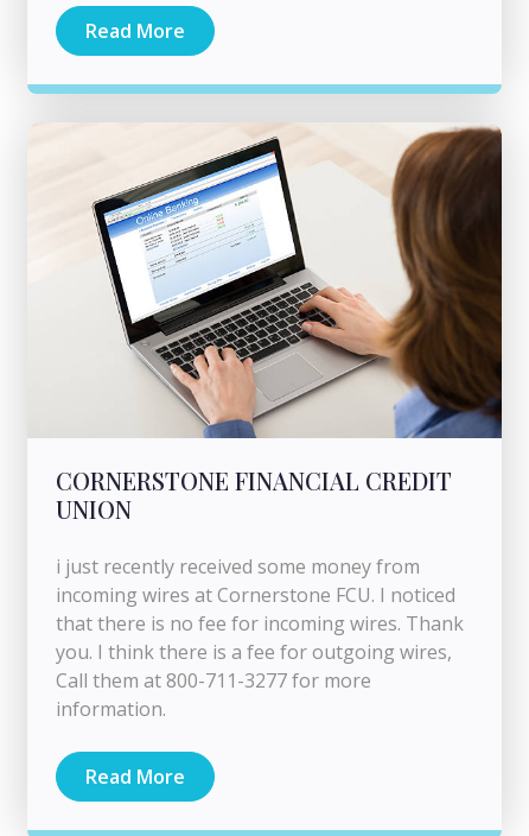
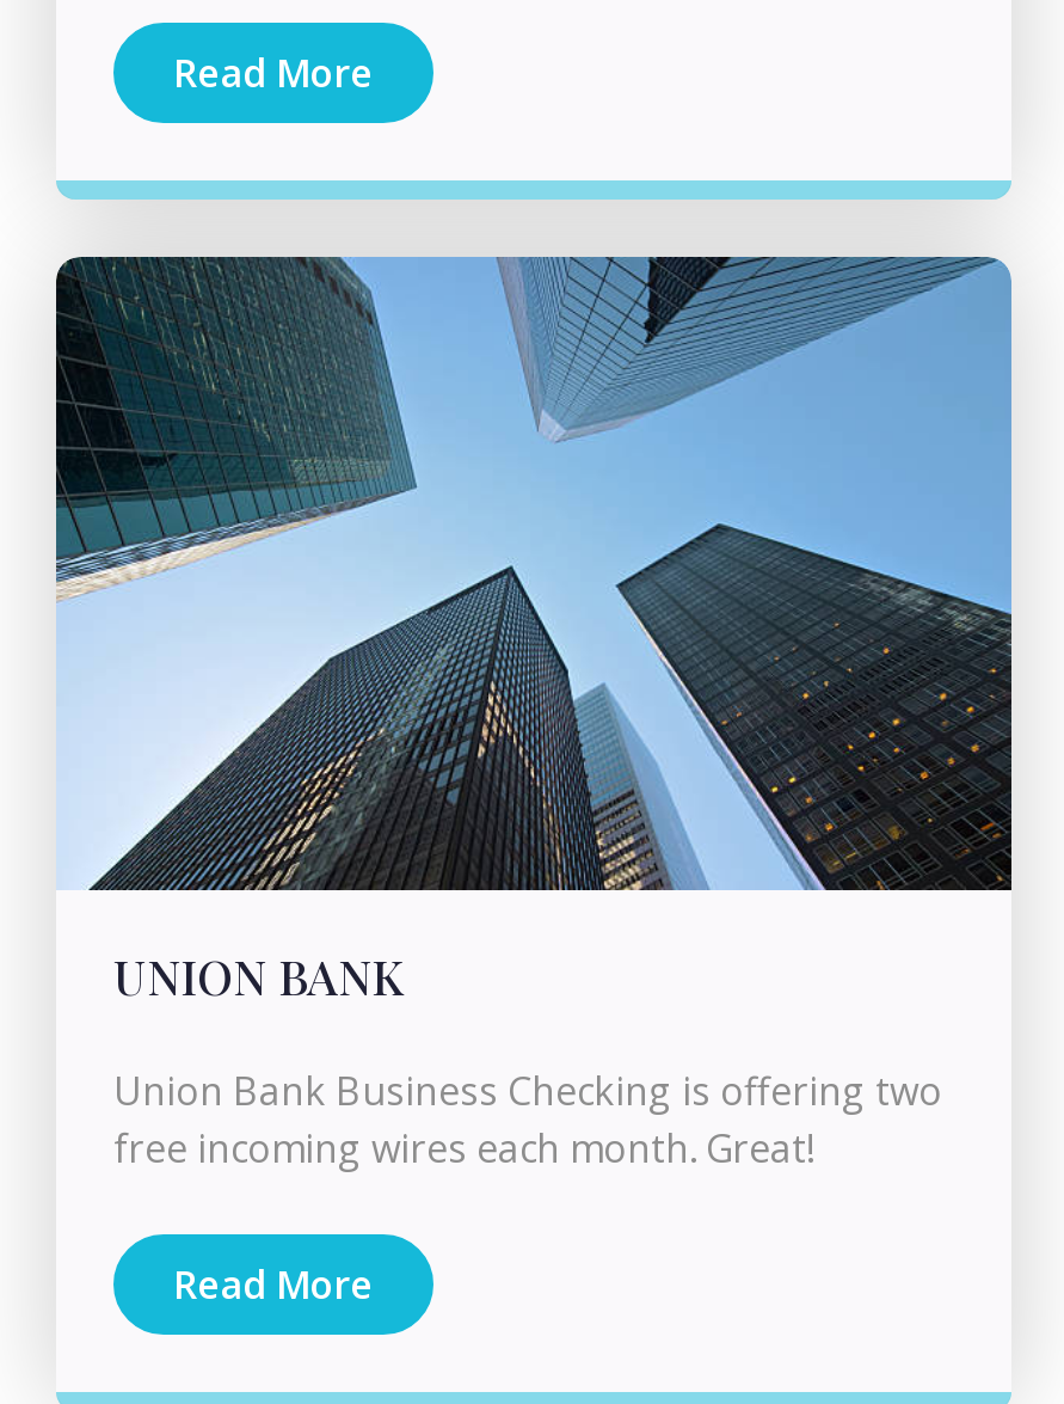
- [image]
- CORNERSTONE FINANCIAL CREDIT
- UNION
+ [image]
+ UNION BANK

- i just recently received some money from
- incoming wires at Cornerstone FCU. I noticed
- that there is no fee for incoming wires. Thank
- you. I think there is a fee for outgoing wires,
- Call them at 800-711-3277 for more
- information.
+ Union Bank Business Checking is offering two
+ free incoming wires each month. Great!
